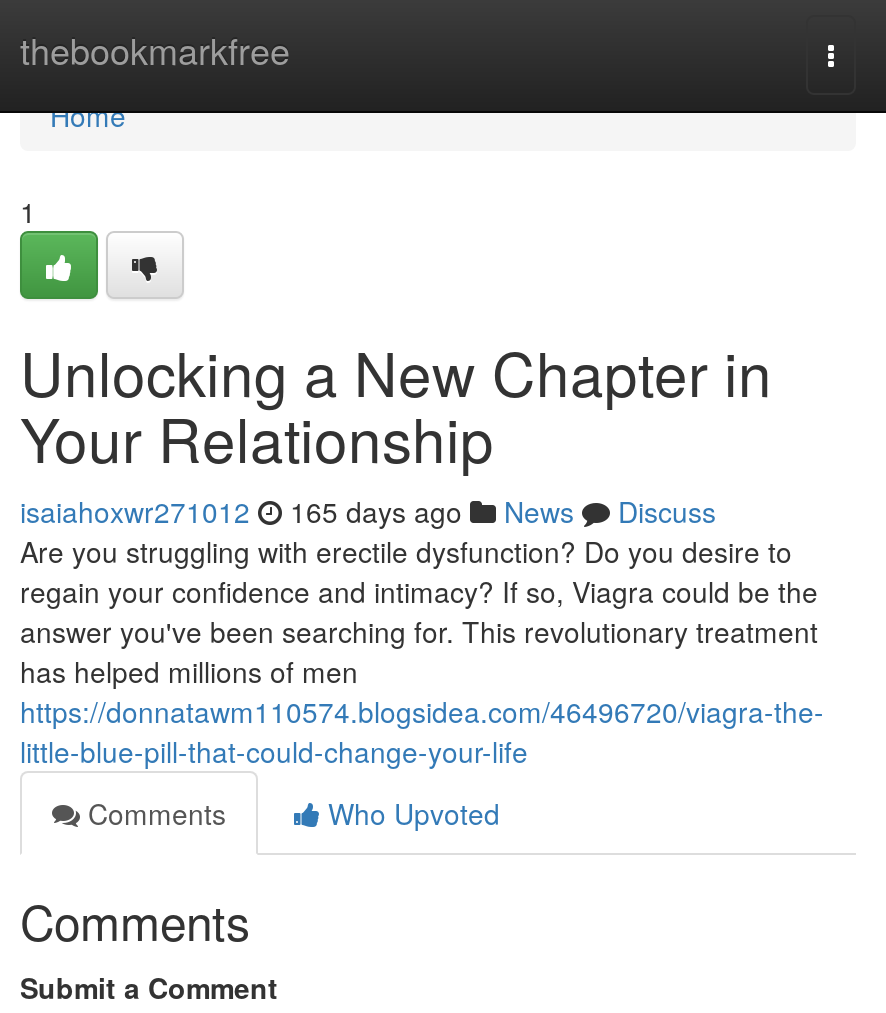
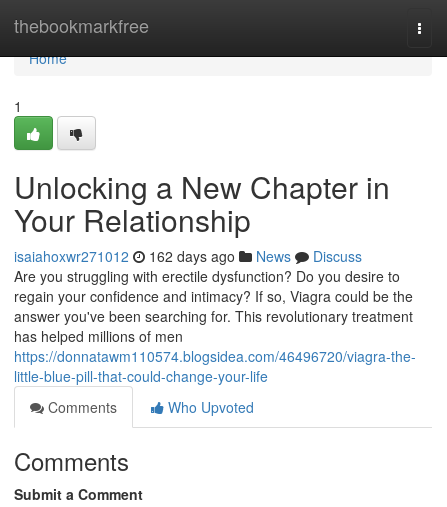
- isaiahoxwr271012 165 days ago News Discuss
+ isaiahoxwr271012 162 days ago News Discuss
